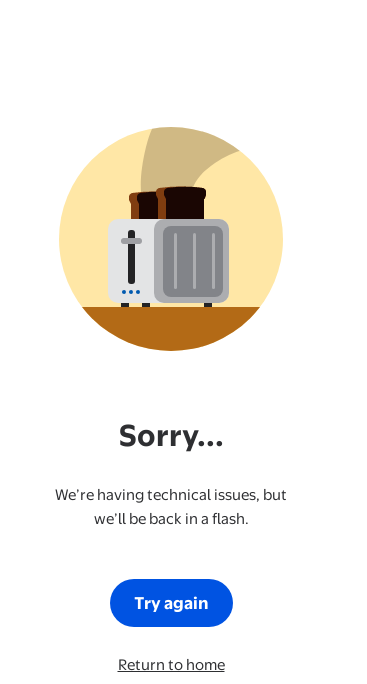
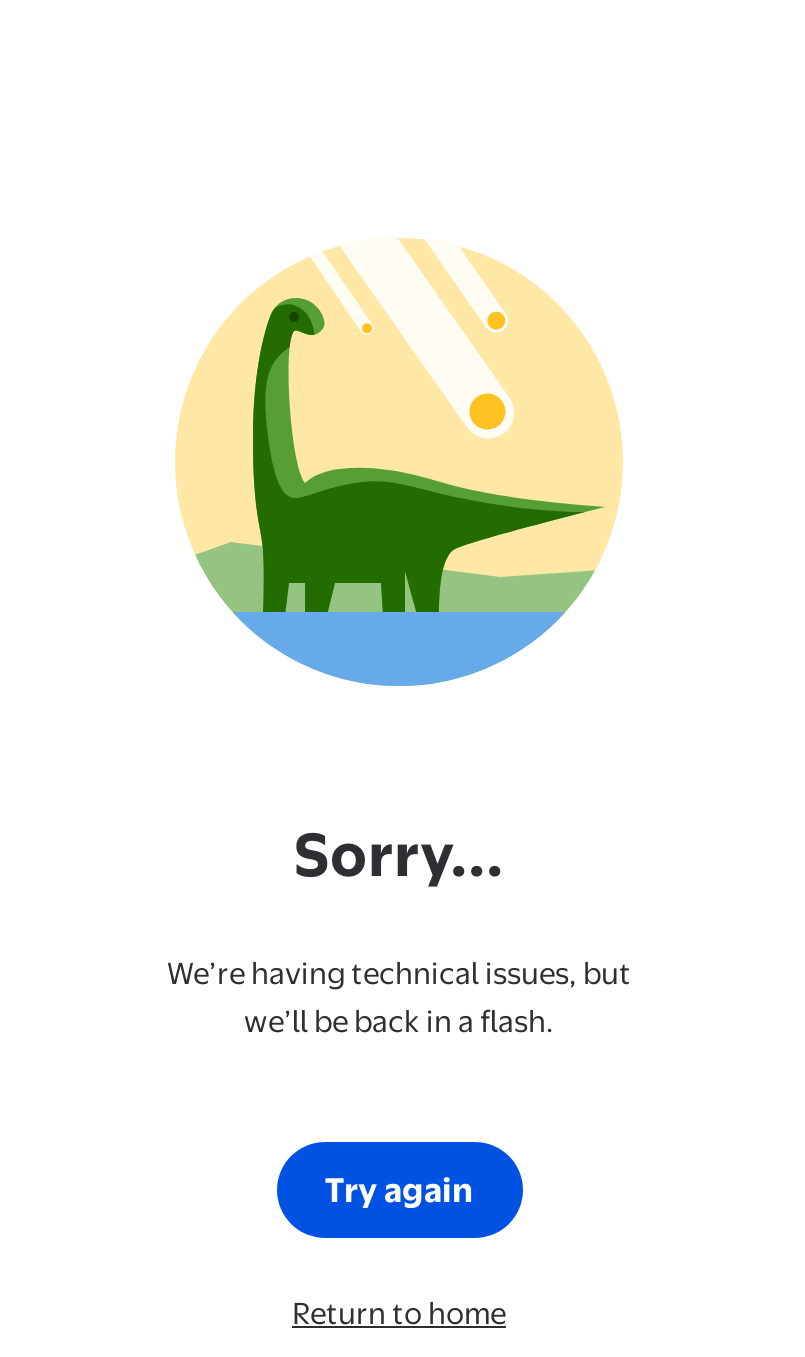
- [image]
+ [image]
